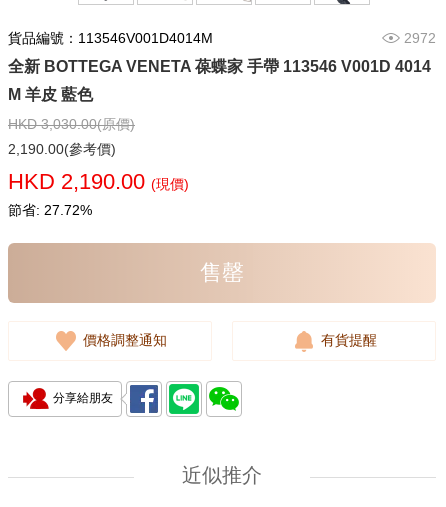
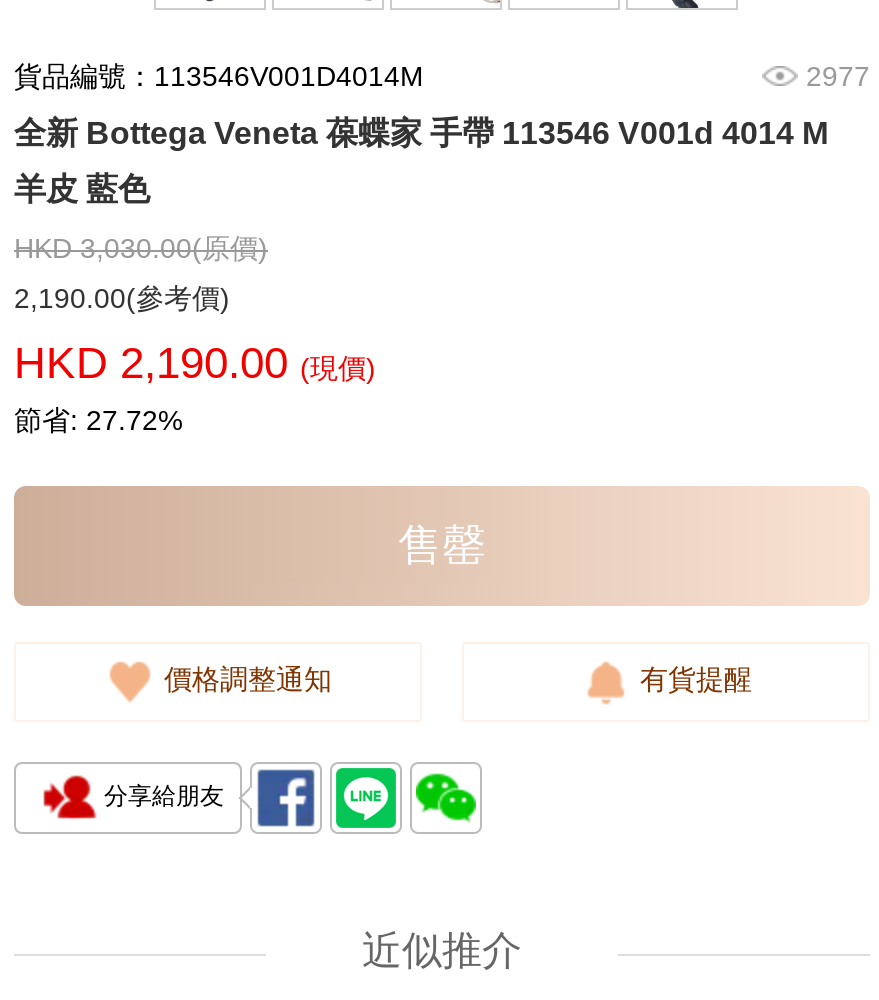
- 2972
+ 2977

- 全新 BOTTEGA VENETA 葆蝶家 手帶 113546 V001D 4014
+ 全新 Bottega Veneta 葆蝶家 手帶 113546 V001d 4014 M

- M 羊皮 藍色
+ 羊皮 藍色
